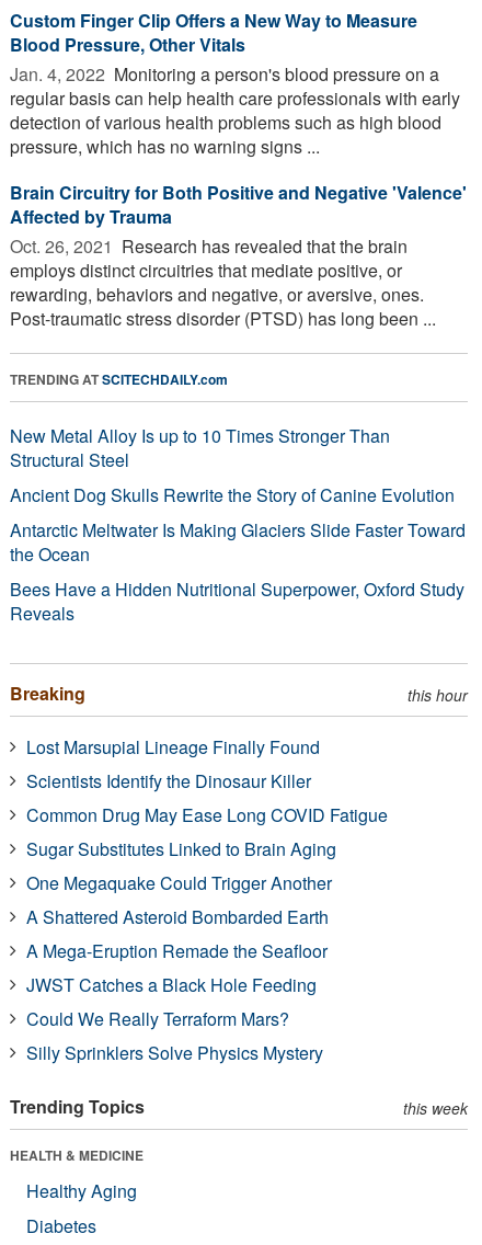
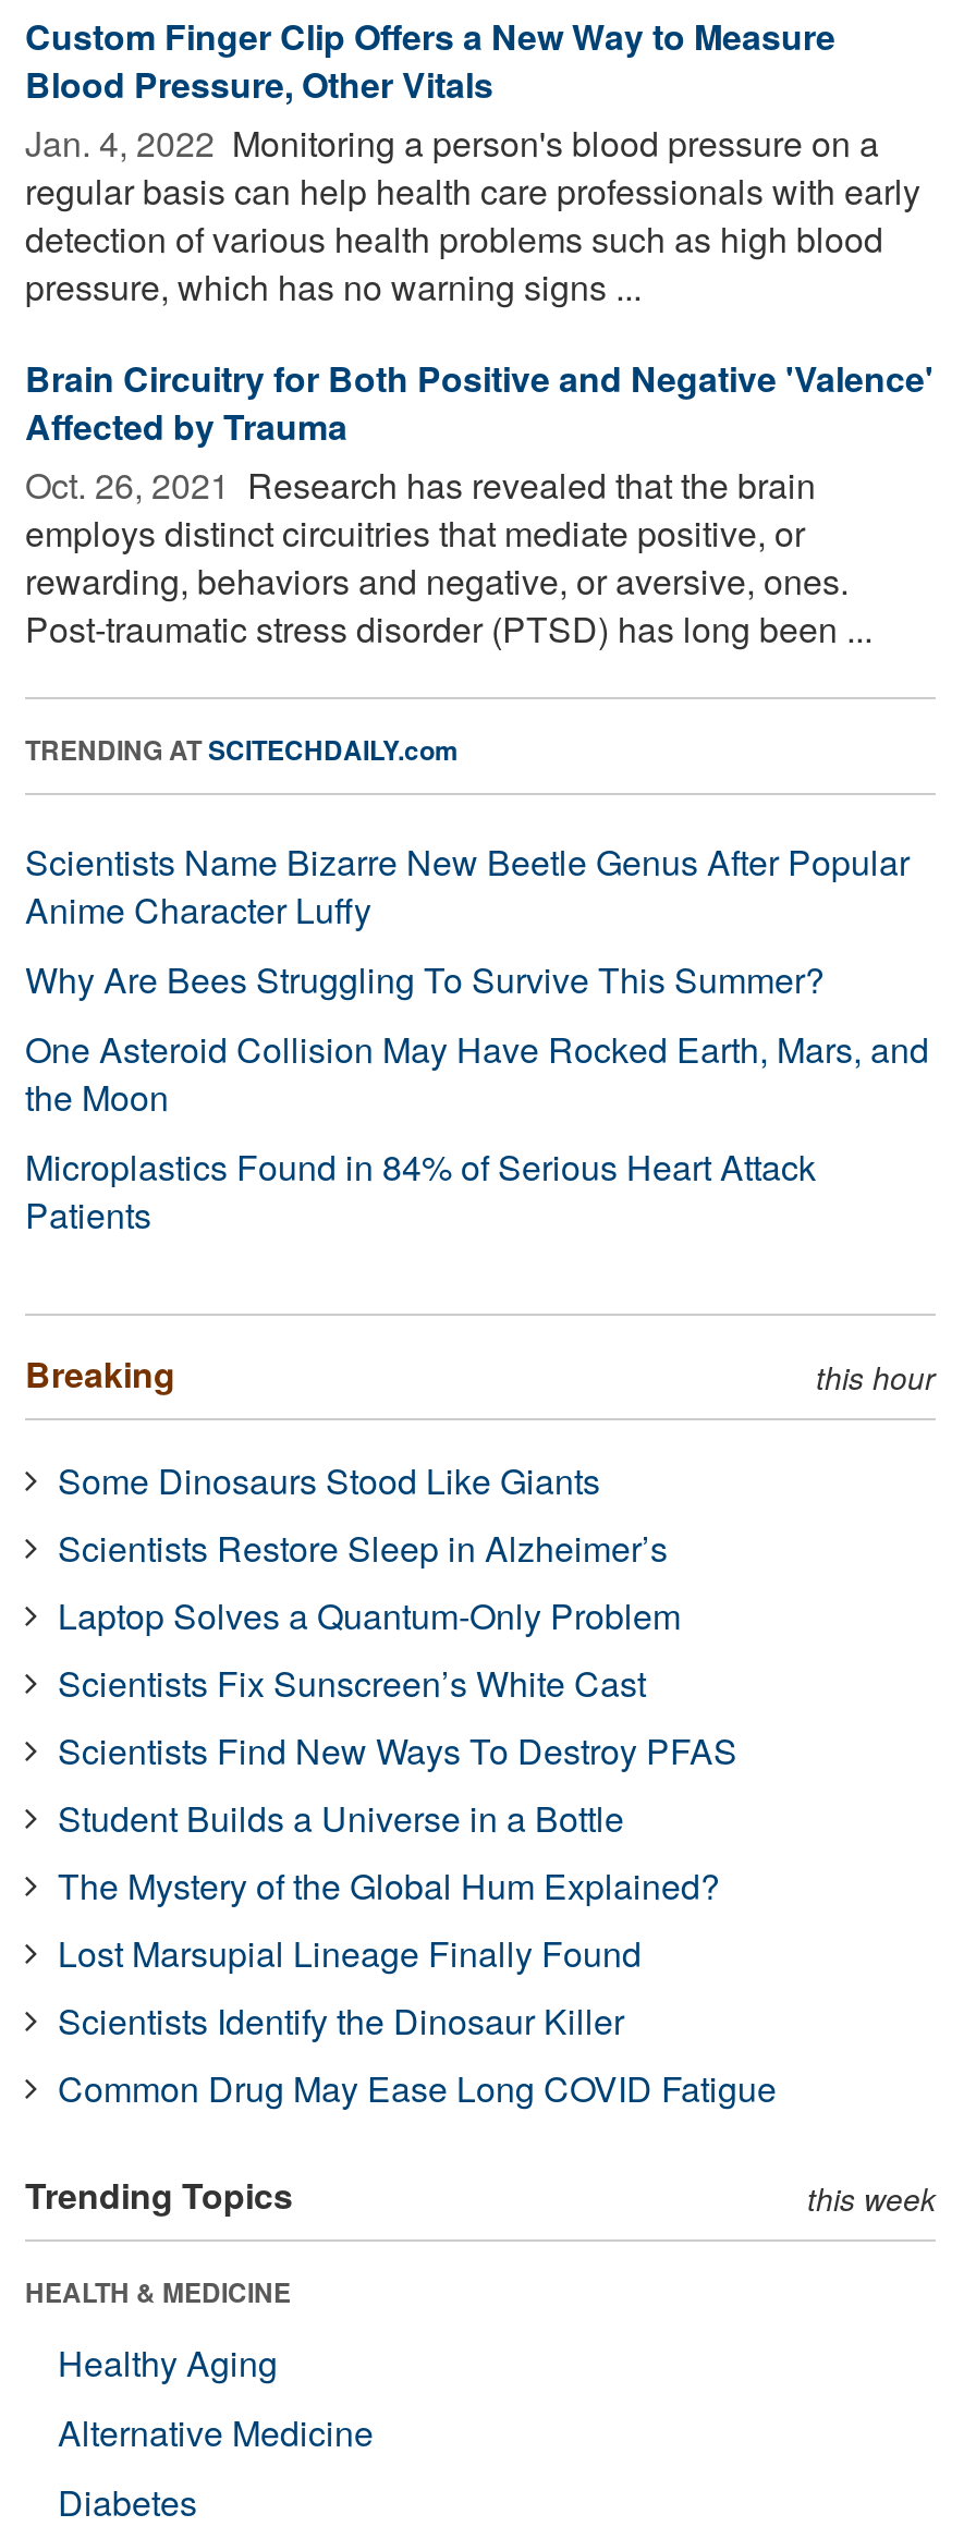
- New Metal Alloy Is up to 10 Times Stronger Than
- Structural Steel
- Ancient Dog Skulls Rewrite the Story of Canine Evolution
- Antarctic Meltwater Is Making Glaciers Slide Faster Toward
- the Ocean
- Bees Have a Hidden Nutritional Superpower, Oxford Study
- Reveals
+ Scientists Name Bizarre New Beetle Genus After Popular
+ Anime Character Luffy
+ Why Are Bees Struggling To Survive This Summer?
+ One Asteroid Collision May Have Rocked Earth, Mars, and
+ the Moon
+ Microplastics Found in 84% of Serious Heart Attack
+ Patients

+ Some Dinosaurs Stood Like Giants
+ Scientists Restore Sleep in Alzheimer’s
+ Laptop Solves a Quantum-Only Problem
+ Scientists Fix Sunscreen’s White Cast
+ Scientists Find New Ways To Destroy PFAS
+ Student Builds a Universe in a Bottle
+ The Mystery of the Global Hum Explained?

moved down: Lost Marsupial Lineage Finally Found | Scientists Identify the Dinosaur Killer | Common Drug May Ease Long COVID Fatigue

- Sugar Substitutes Linked to Brain Aging
- One Megaquake Could Trigger Another
- A Shattered Asteroid Bombarded Earth
- A Mega-Eruption Remade the Seafloor
- JWST Catches a Black Hole Feeding
- Could We Really Terraform Mars?
- Silly Sprinklers Solve Physics Mystery

+ Alternative Medicine
